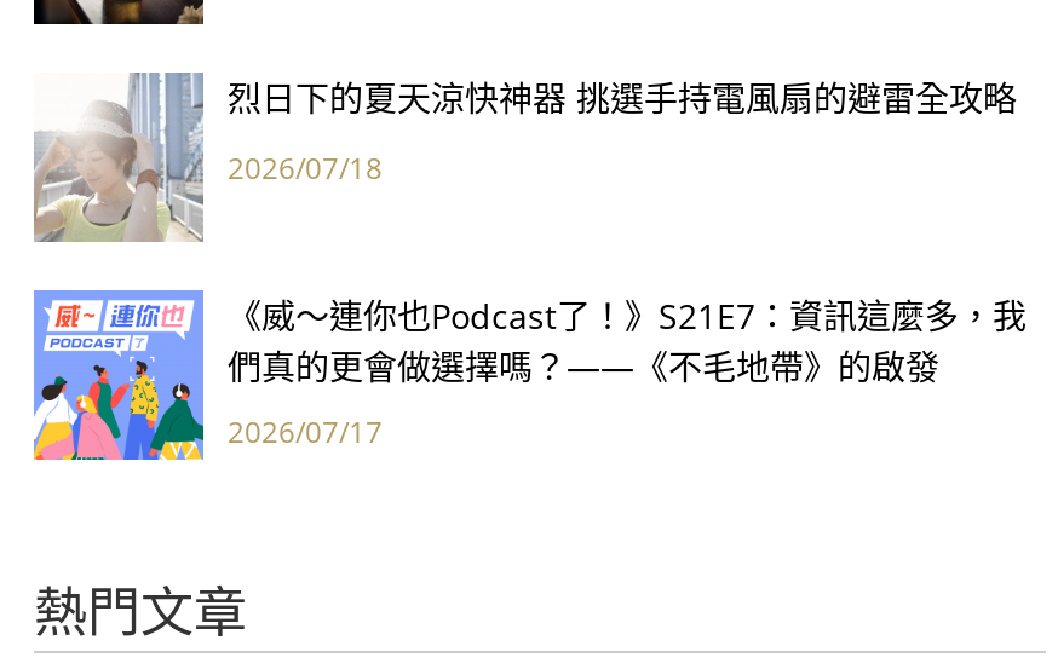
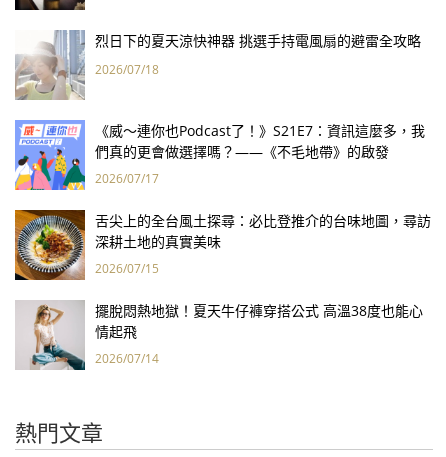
+ [image]
+ 舌尖上的全台風土探尋：必比登推介的台味地圖，尋訪
+ 深耕土地的真實美味
+ 2026/07/15
+ 擺脫悶熱地獄！夏天牛仔褲穿搭公式 高溫38度也能心
+ 情起飛
+ 2026/07/14

+ [image]
